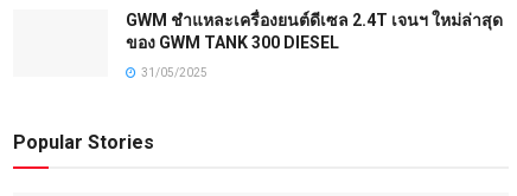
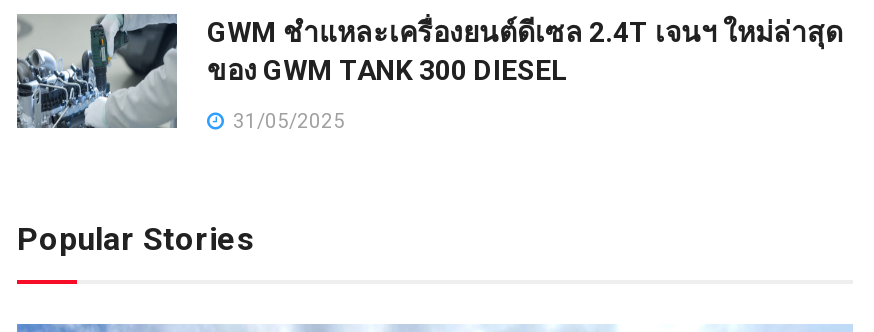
+ [image]
